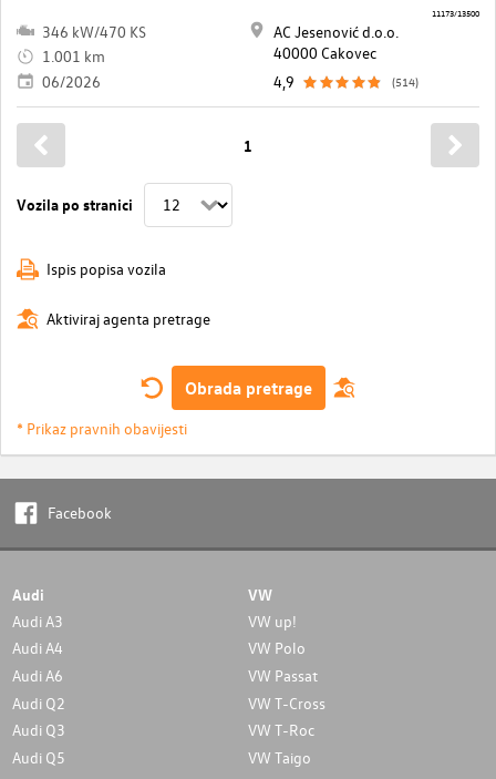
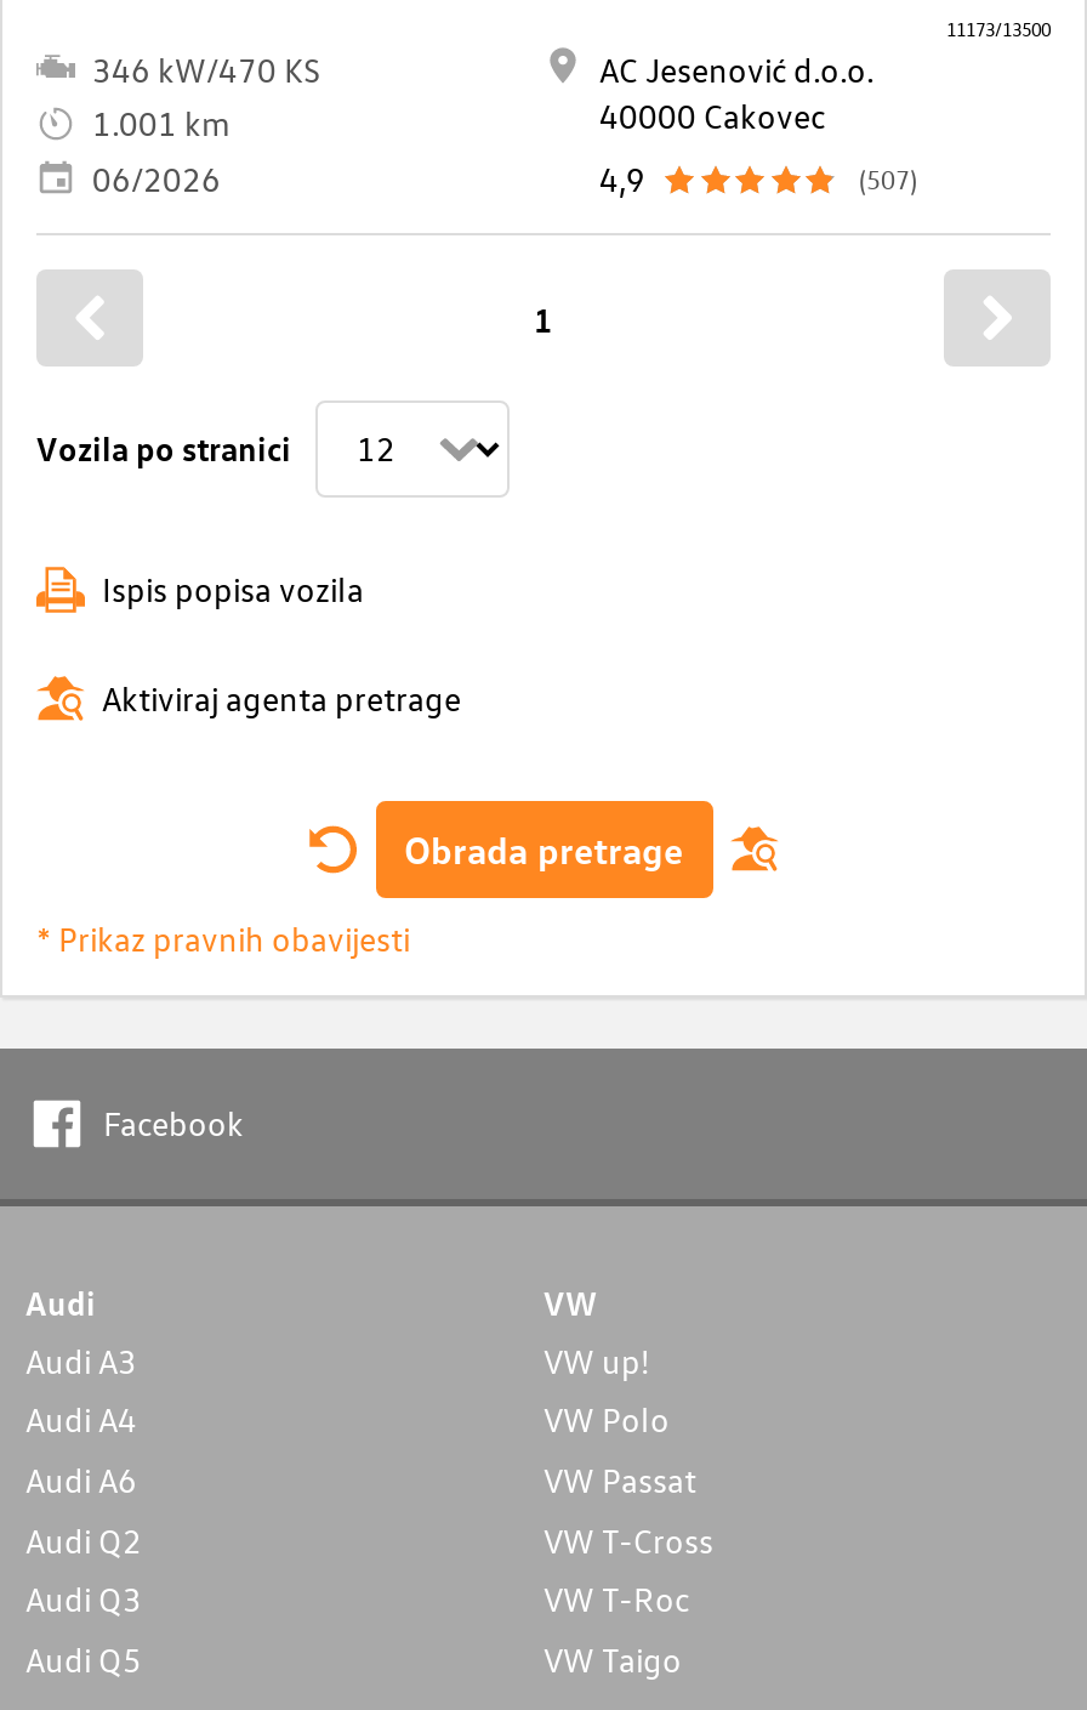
- (514)
+ (507)
